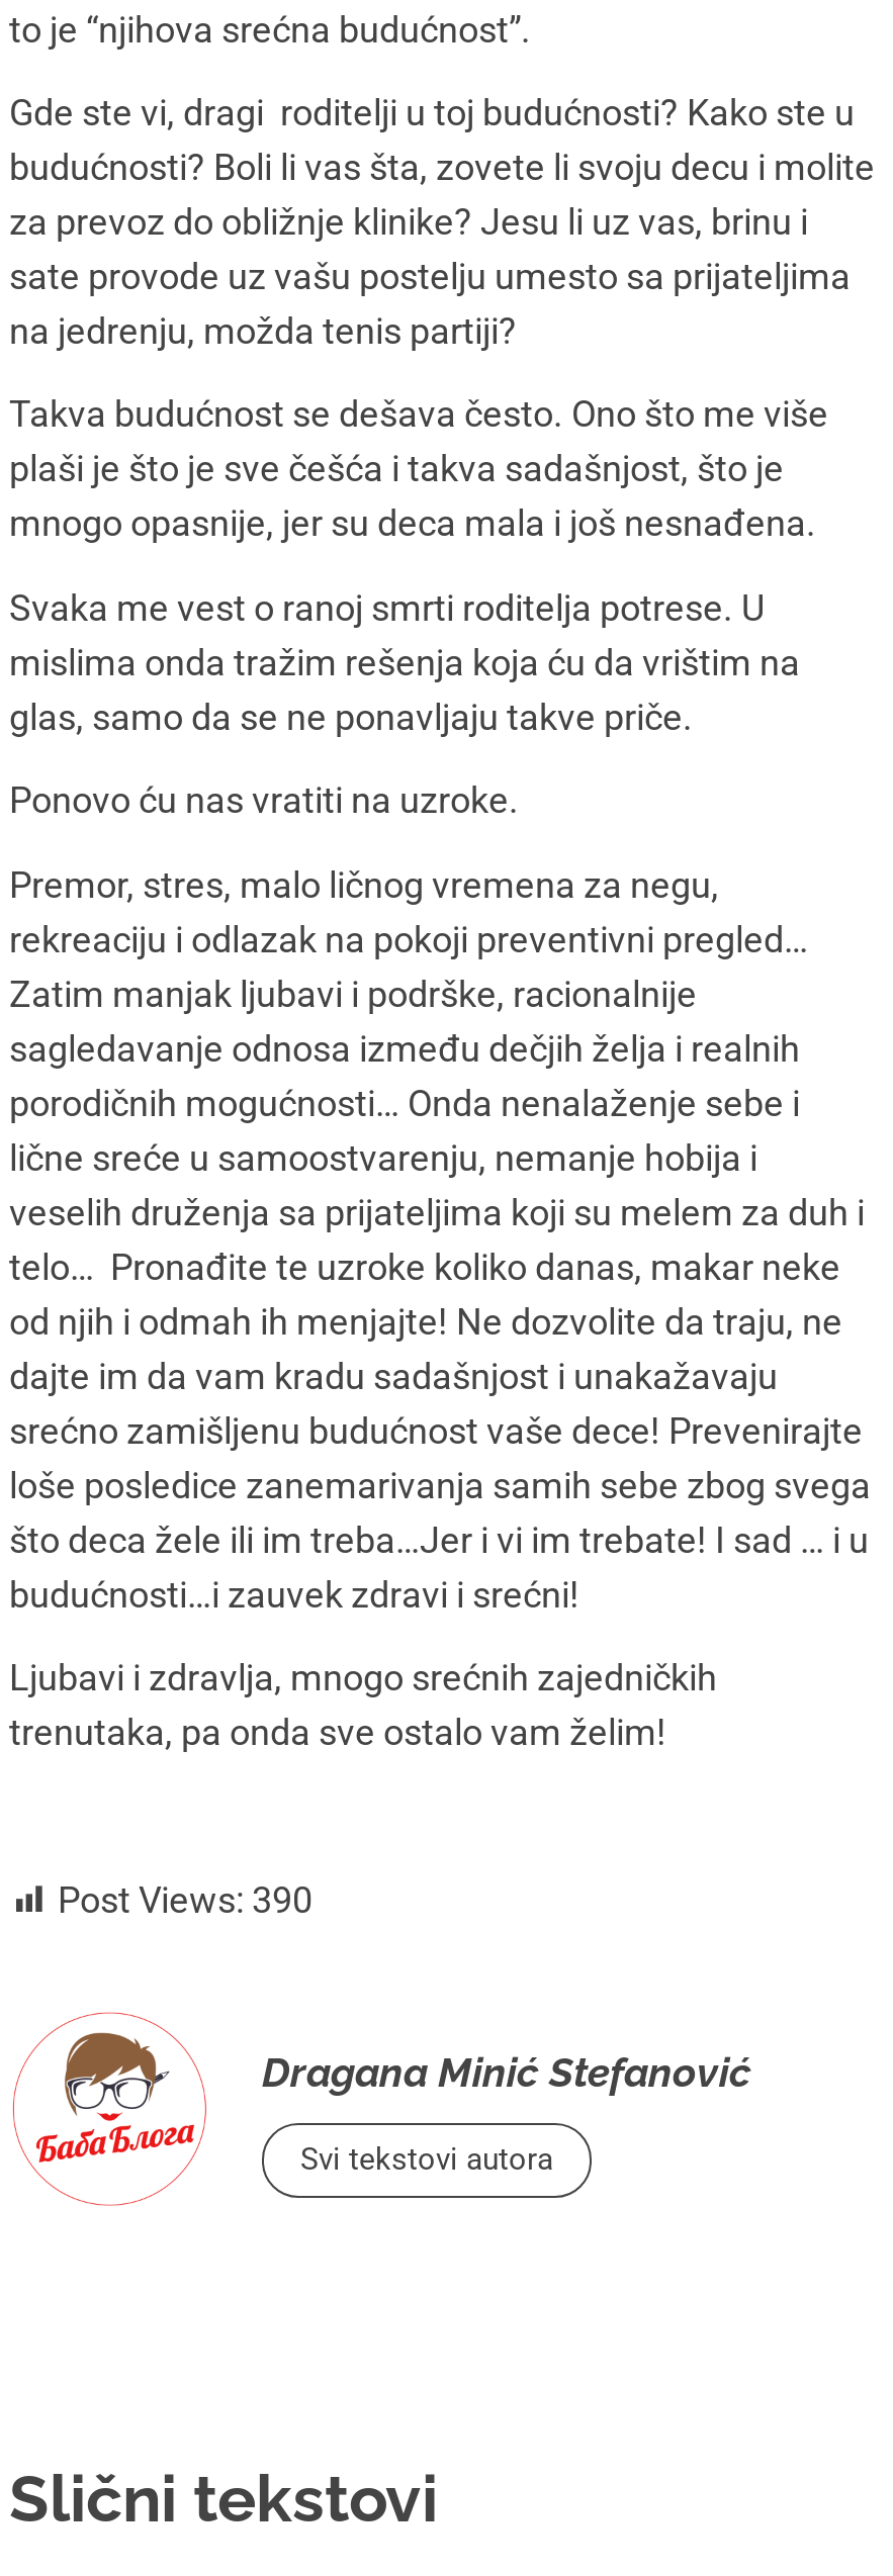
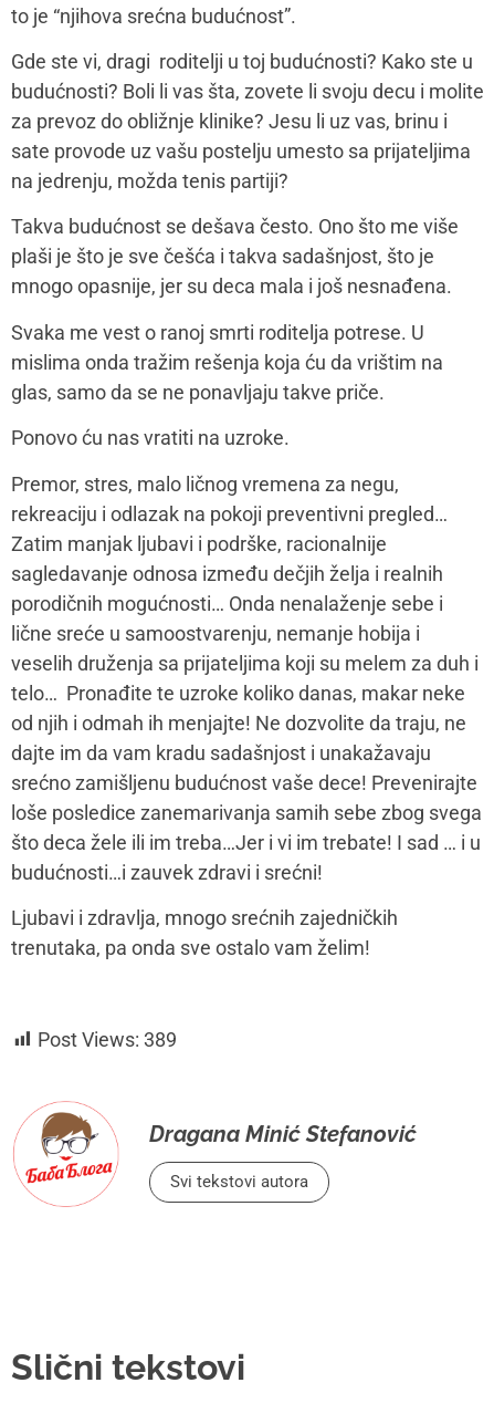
- Post Views: 390
+ Post Views: 389
